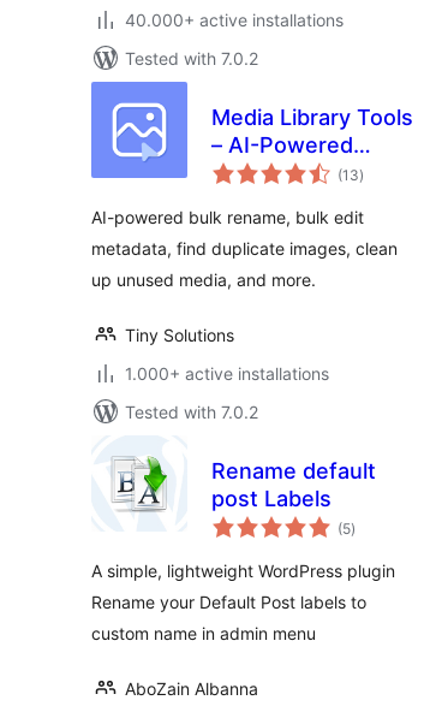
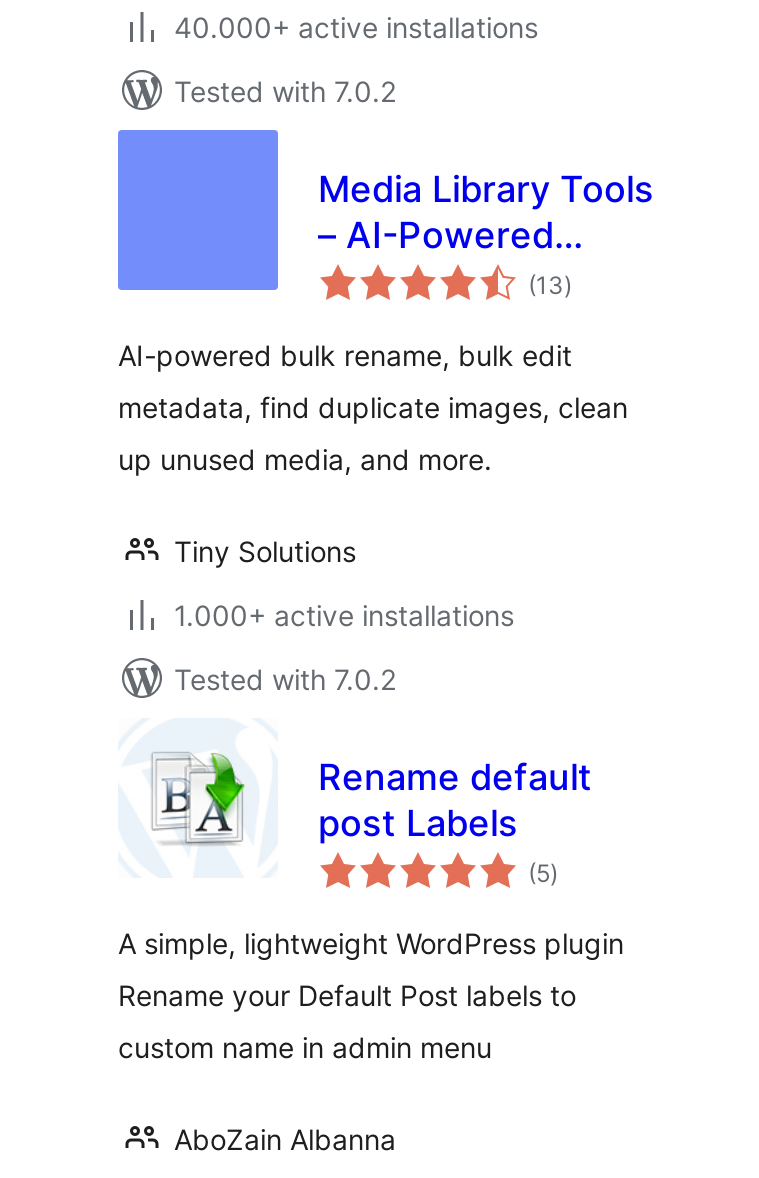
- [image]
